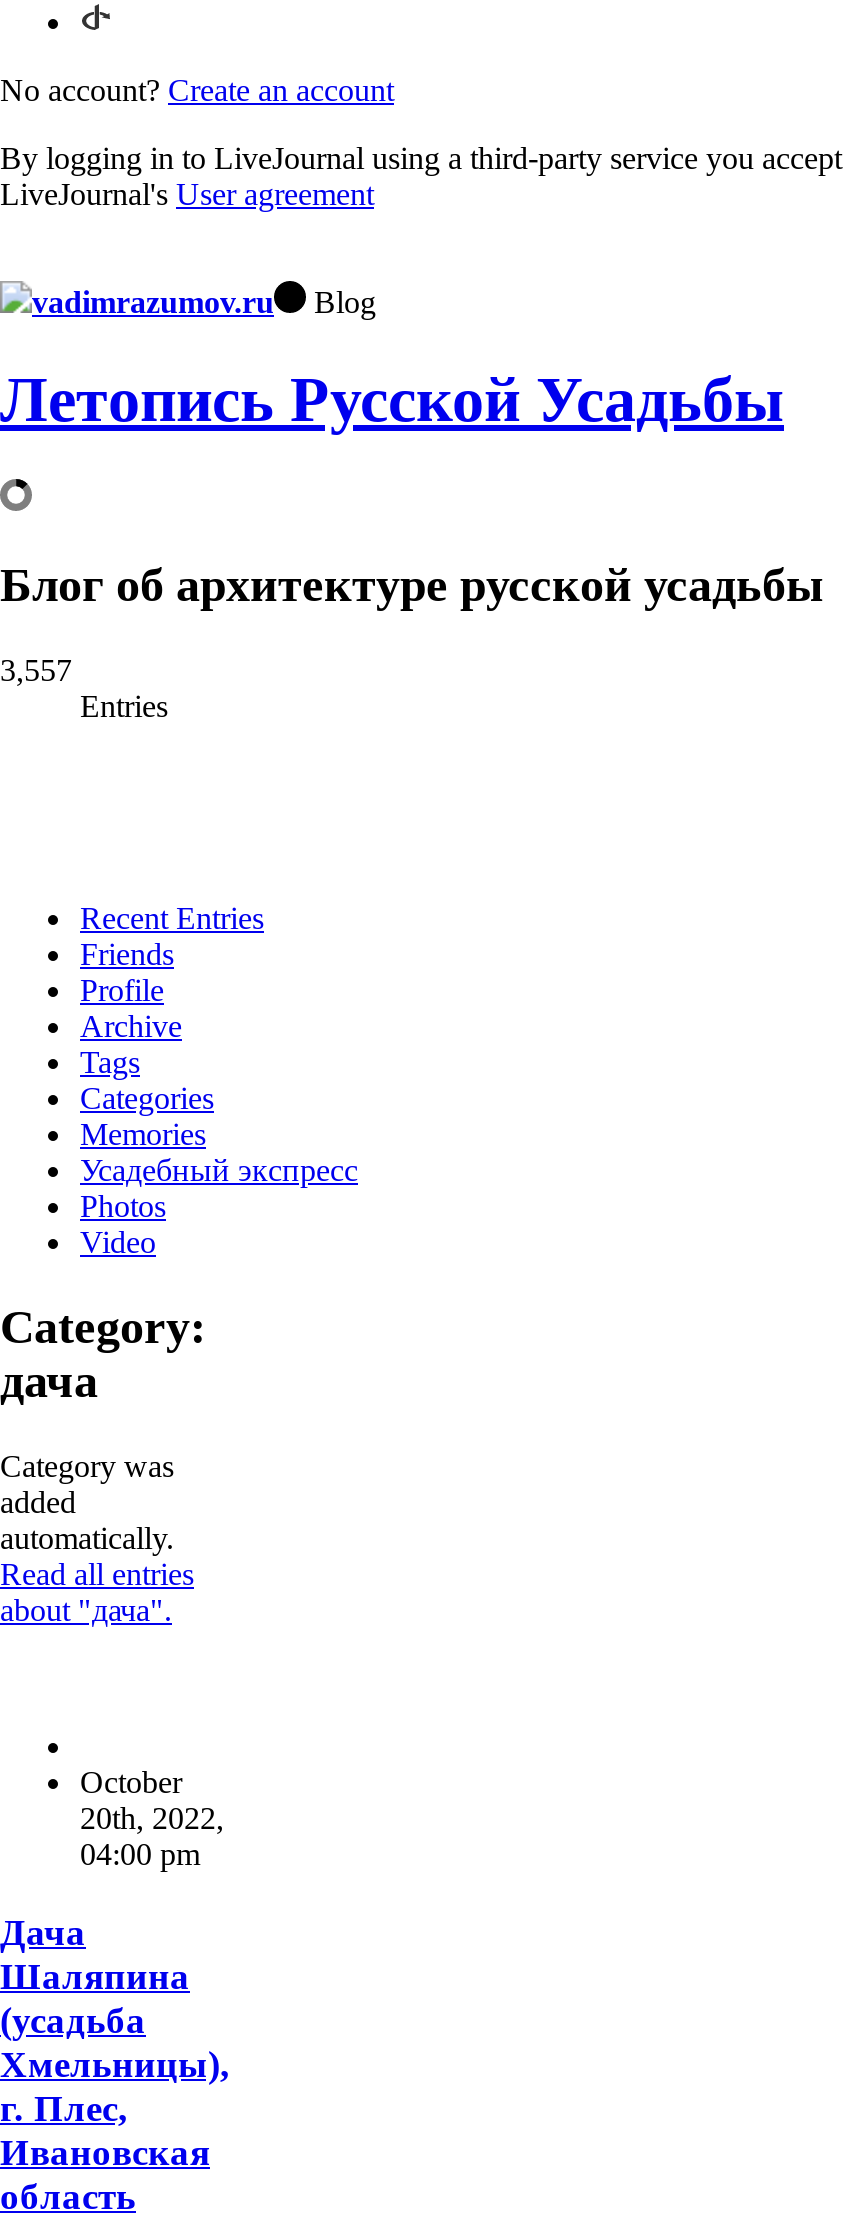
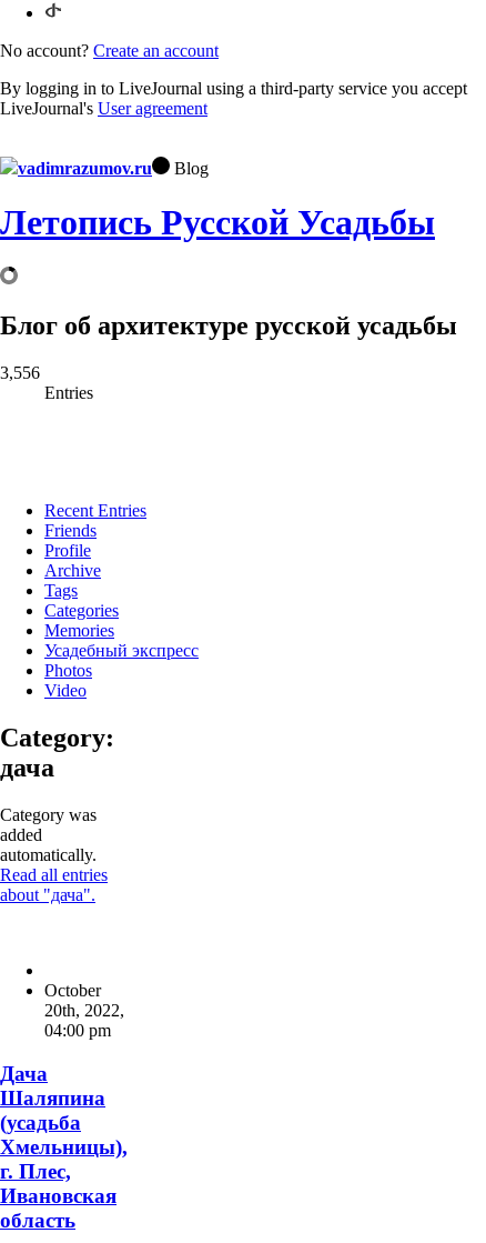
- 3,557
+ 3,556
